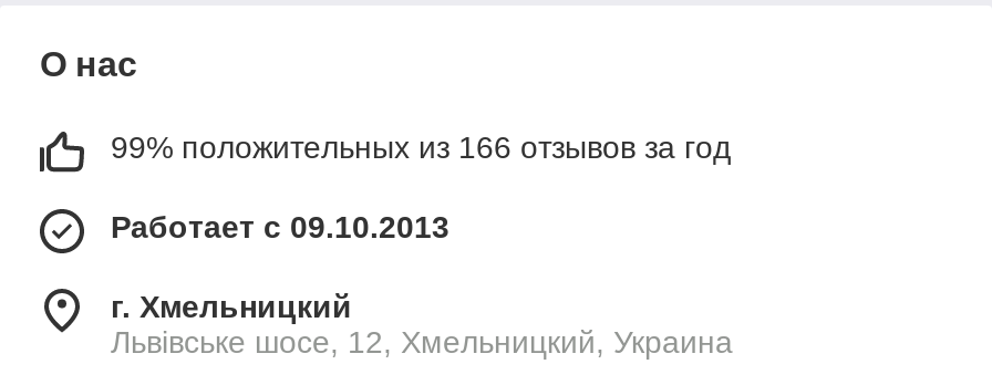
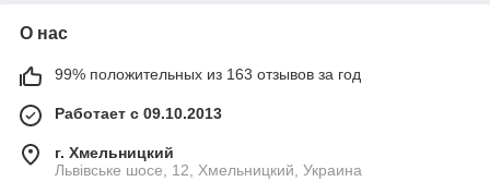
- 99% положительных из 166 отзывов за год
+ 99% положительных из 163 отзывов за год
